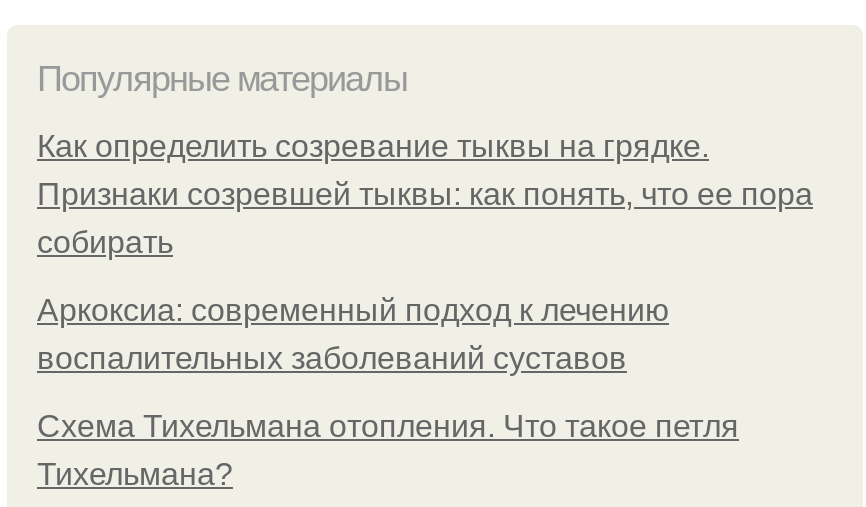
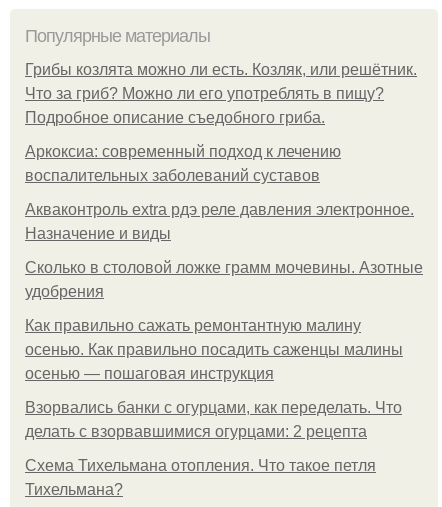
- Как определить созревание тыквы на грядке.
- Признаки созревшей тыквы: как понять, что ее пора
- собирать
+ Грибы козлята можно ли есть. Козляк, или решётник.
+ Что за гриб? Можно ли его употреблять в пищу?
+ Подробное описание съедобного гриба.

+ Акваконтроль extra рдэ реле давления электронное.
+ Назначение и виды
+ Сколько в столовой ложке грамм мочевины. Азотные
+ удобрения
+ Как правильно сажать ремонтантную малину
+ осенью. Как правильно посадить саженцы малины
+ осенью — пошаговая инструкция
+ Взорвались банки с огурцами, как переделать. Что
+ делать с взорвавшимися огурцами: 2 рецепта
